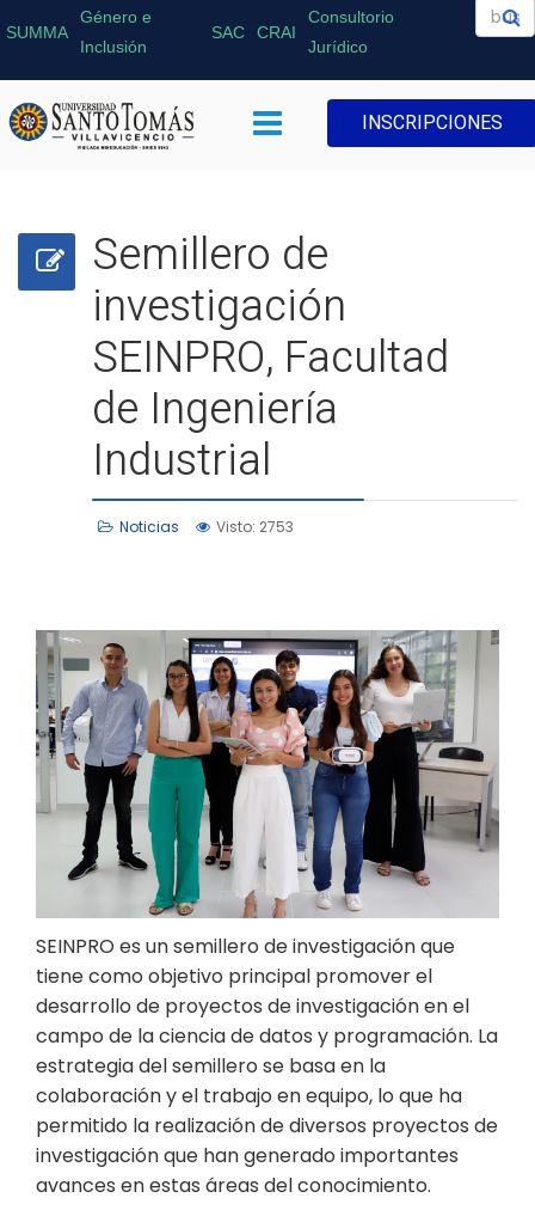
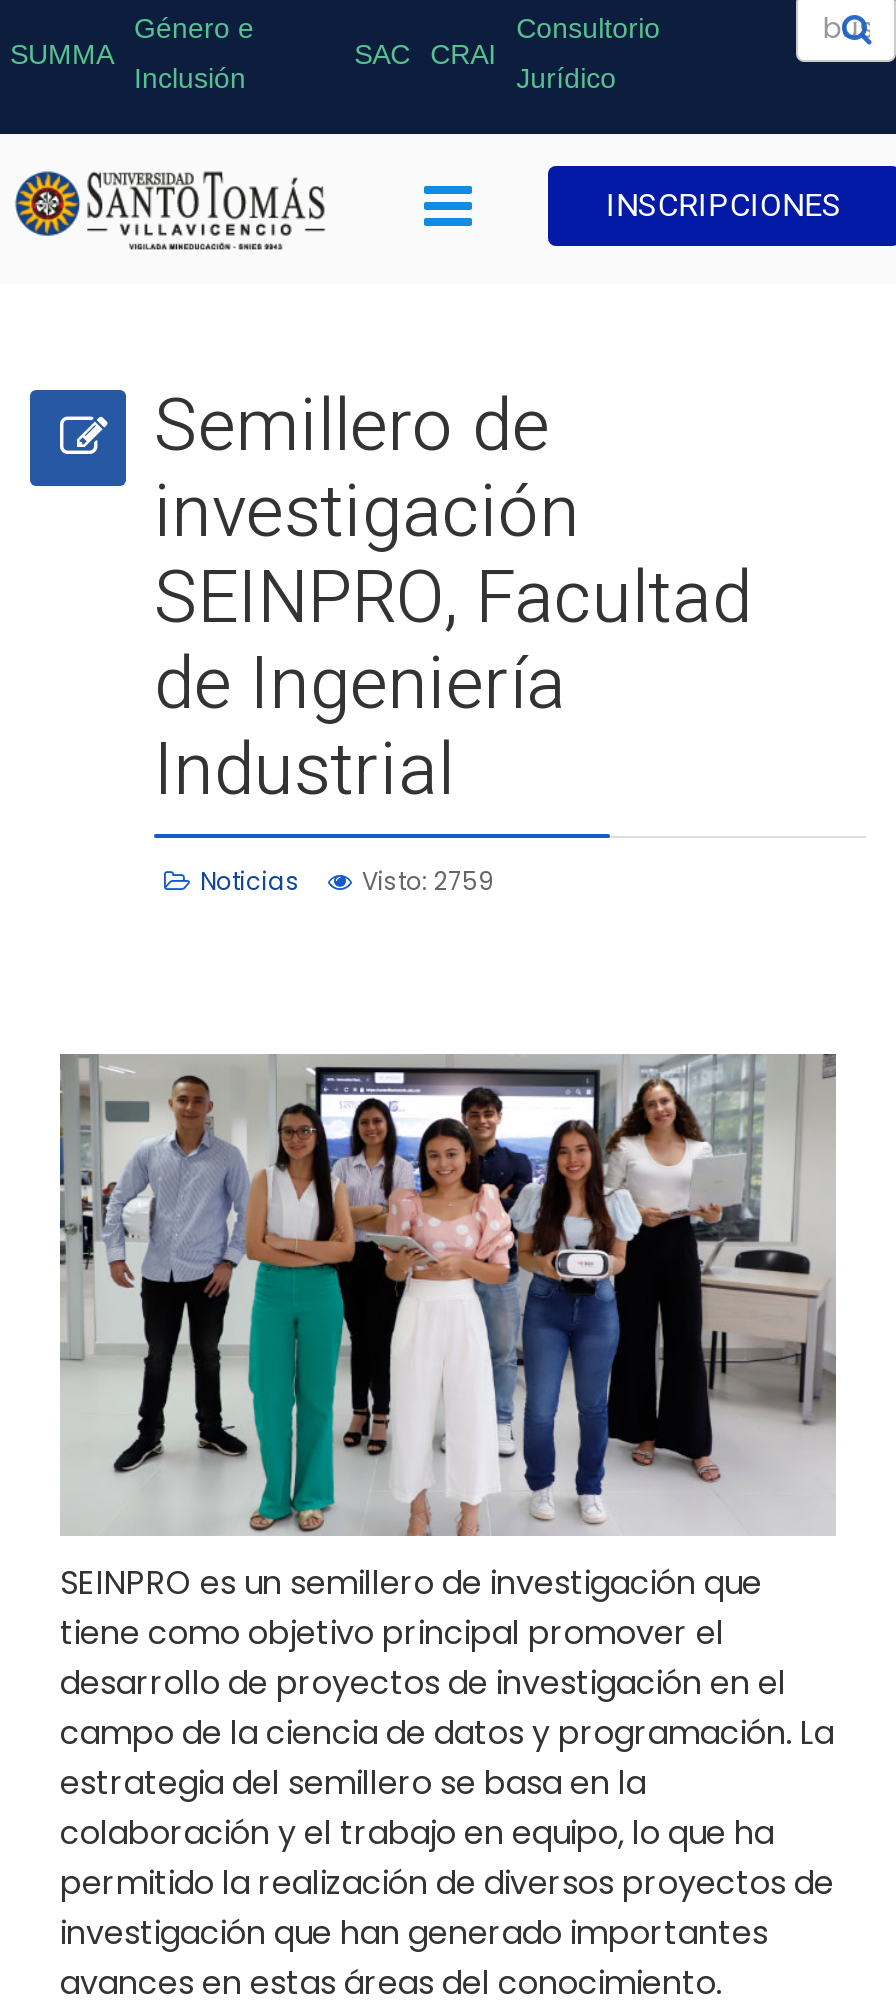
- Noticias Visto: 2753
+ Noticias Visto: 2759
